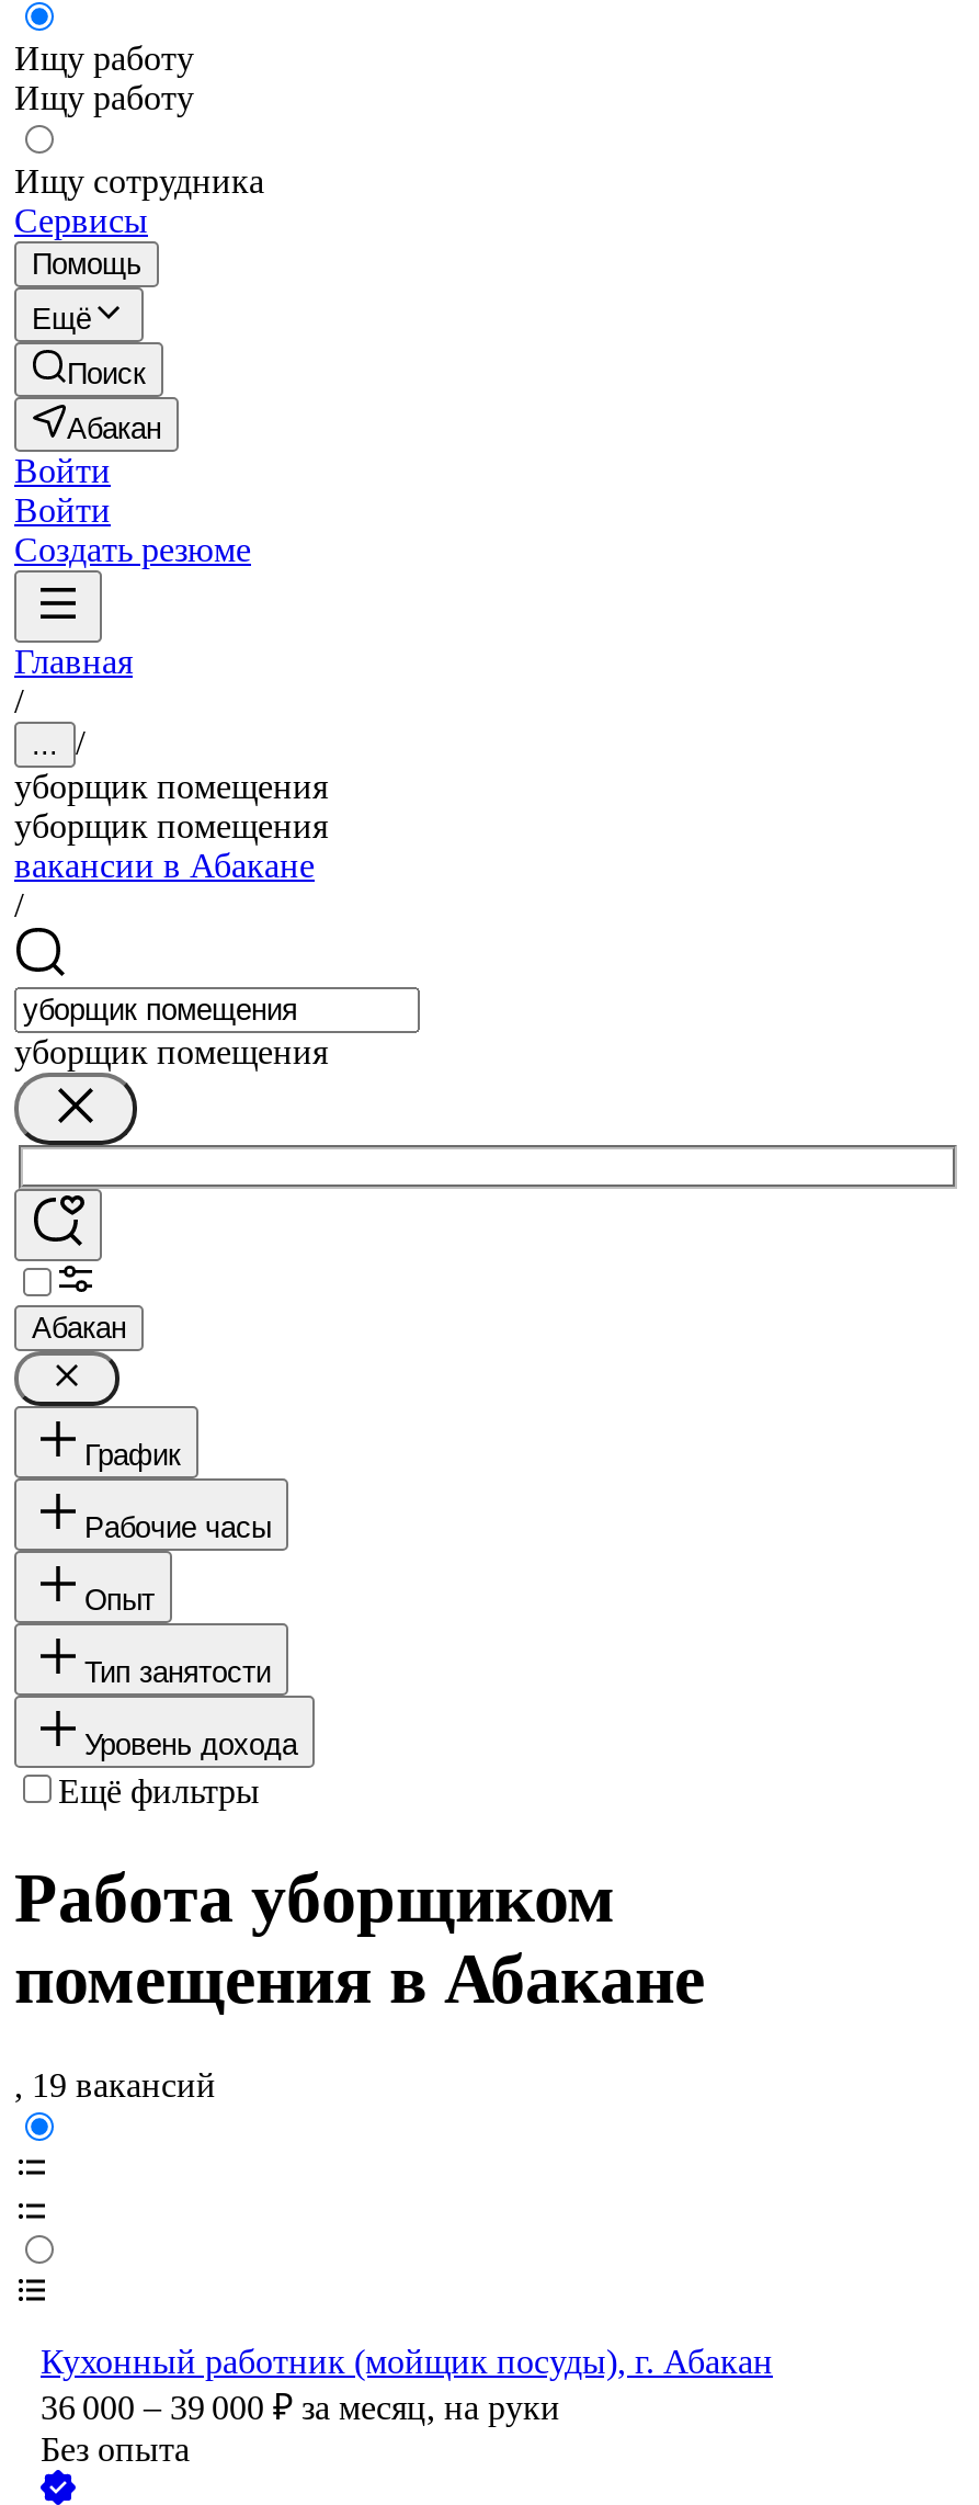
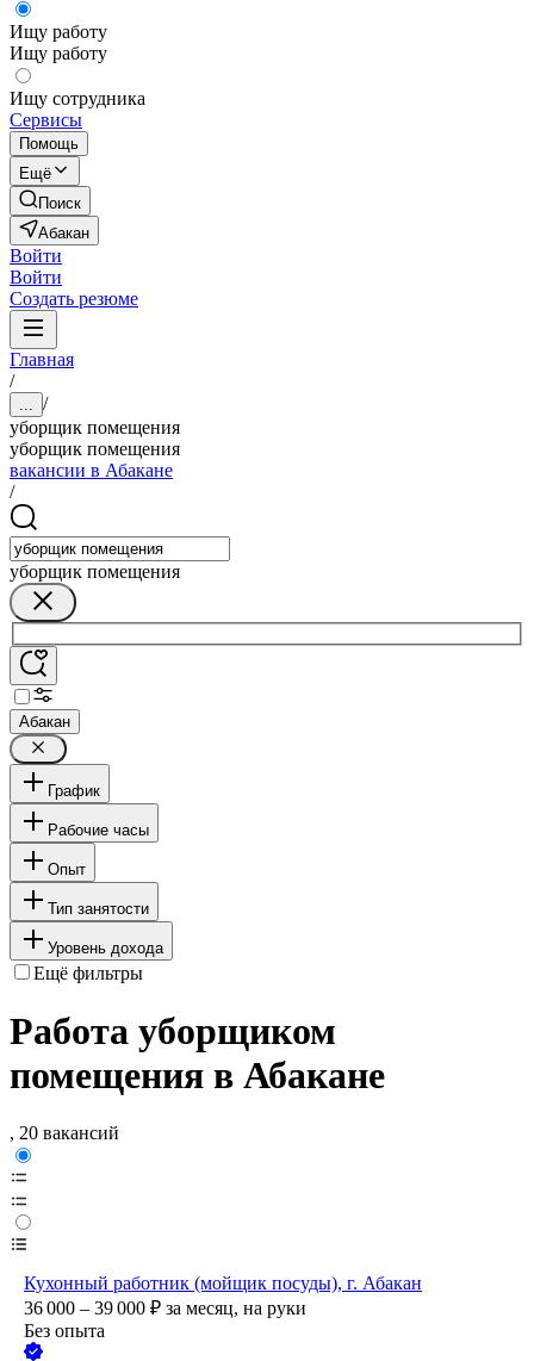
- , 19 вакансий
+ , 20 вакансий
